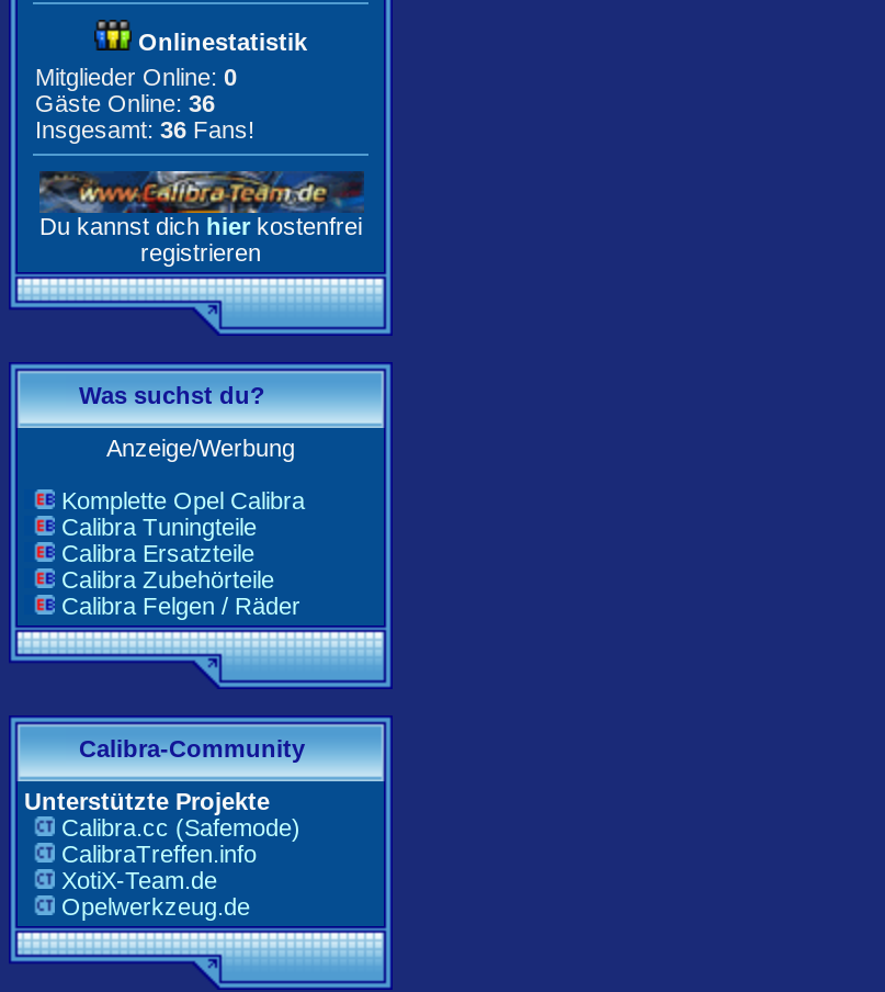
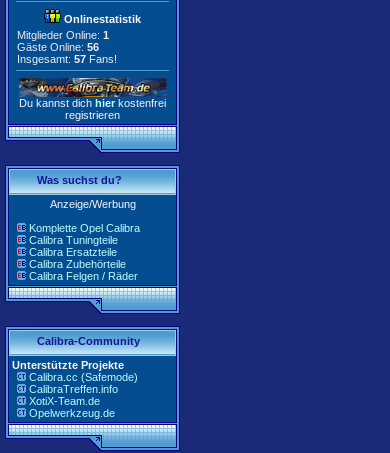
- Mitglieder Online: 0
+ Mitglieder Online: 1

- Gäste Online: 36
+ Gäste Online: 56

- Insgesamt: 36 Fans!
+ Insgesamt: 57 Fans!
